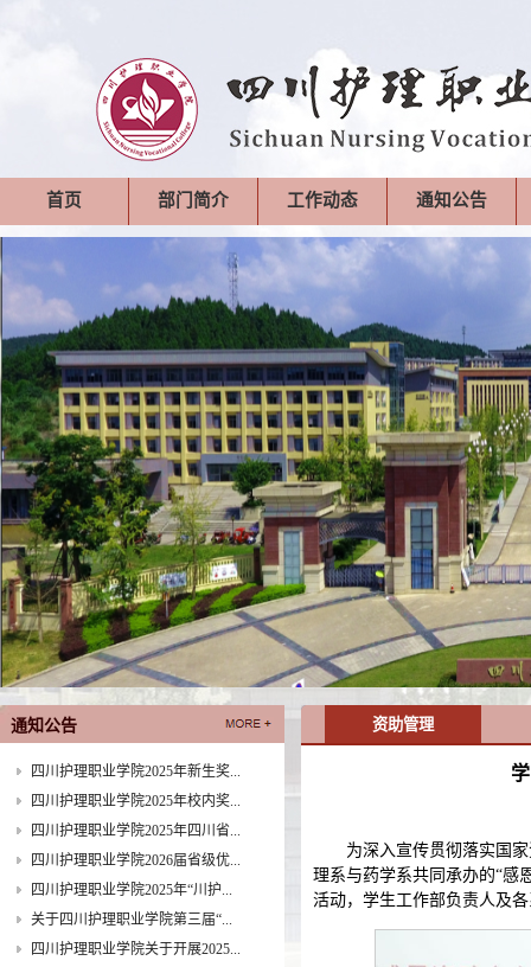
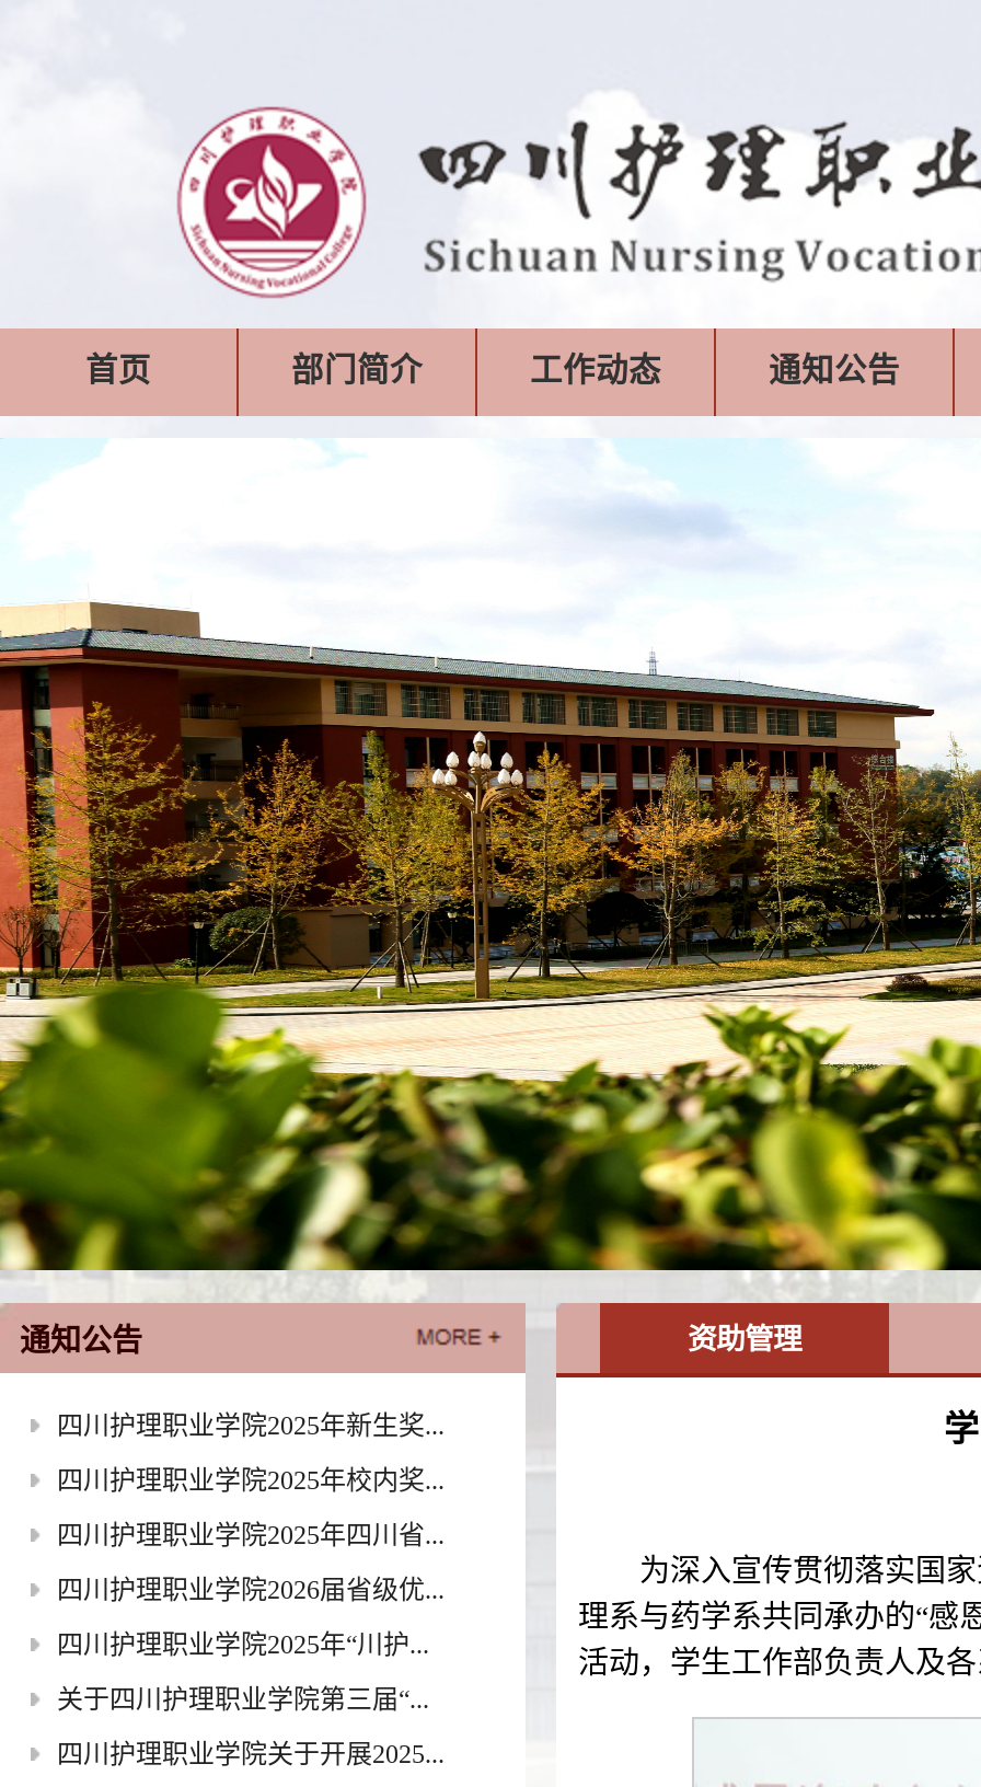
- [image]
+ [image]
